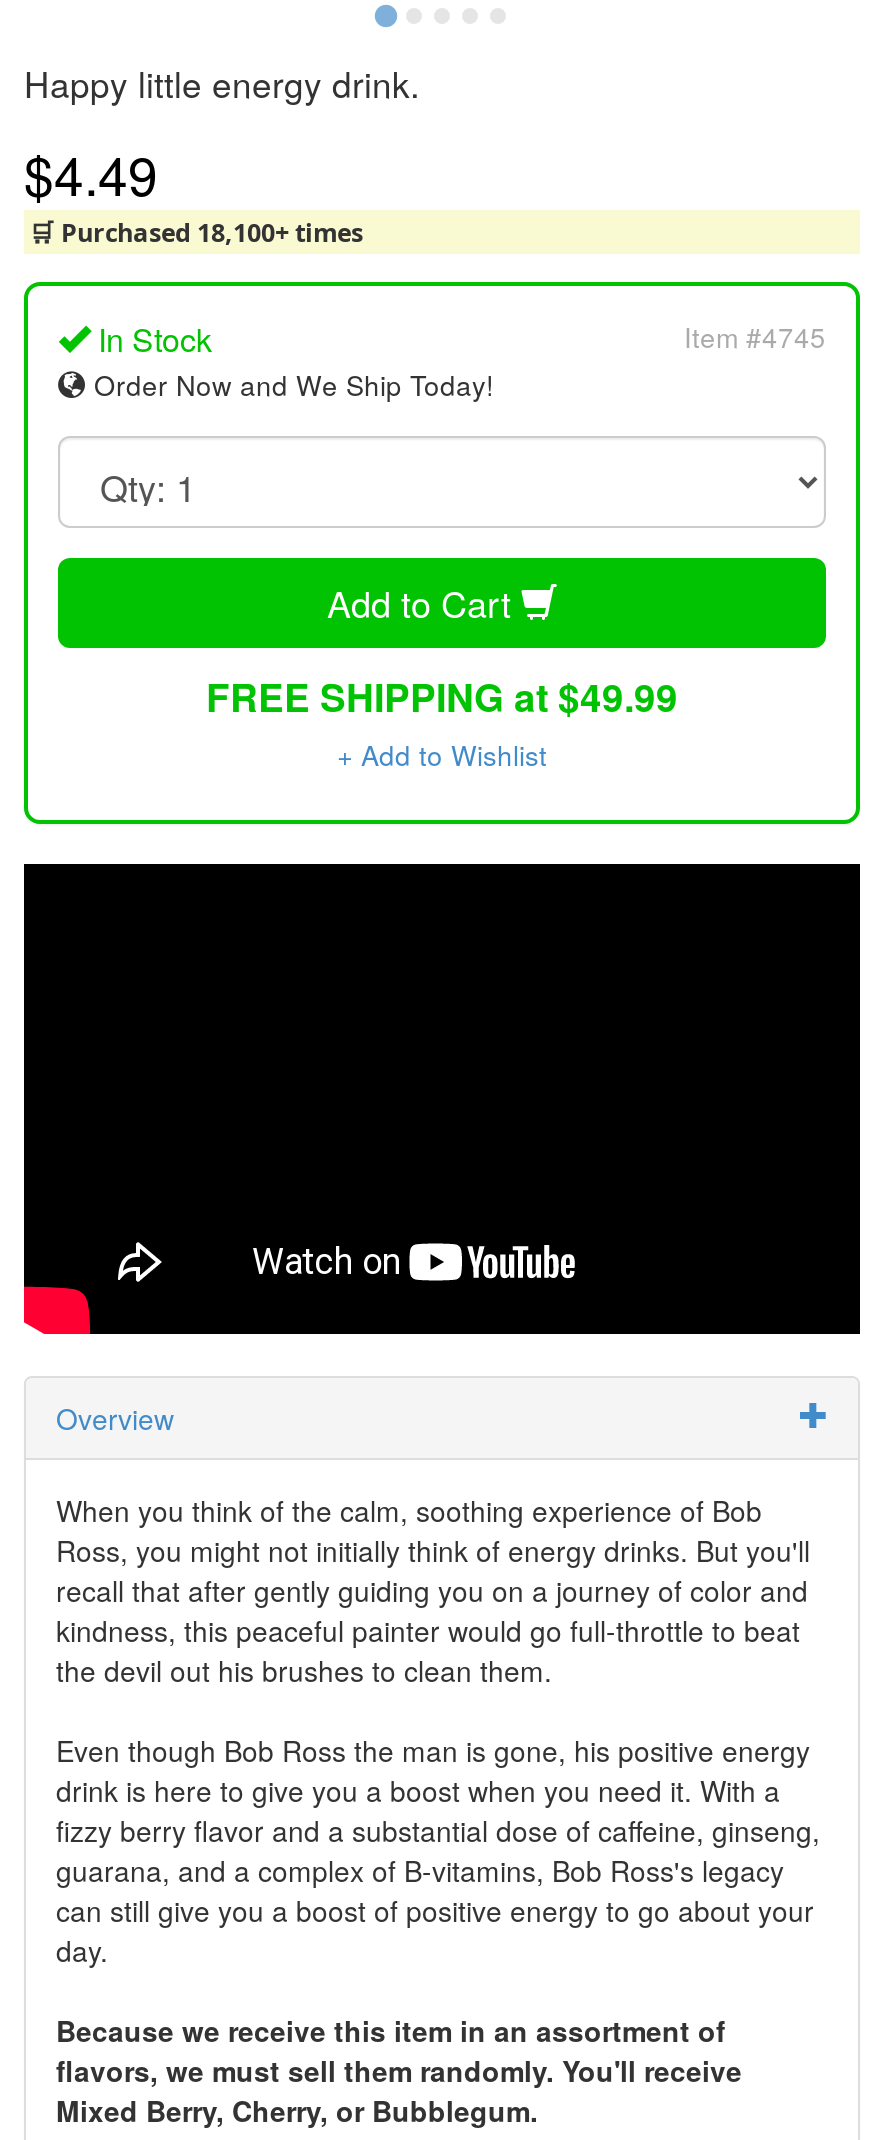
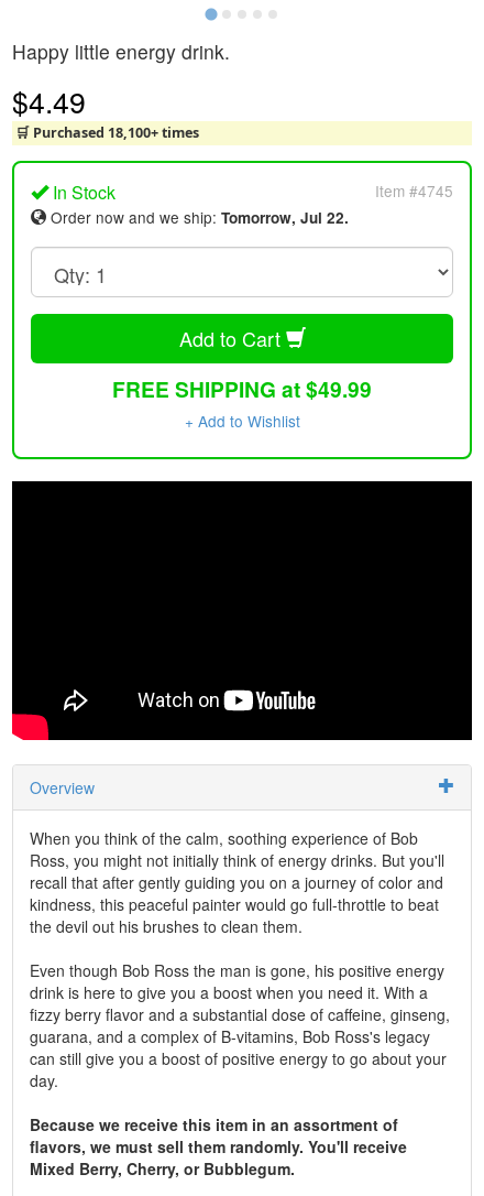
- Order Now and We Ship Today!
+ Order now and we ship: Tomorrow, Jul 22.
